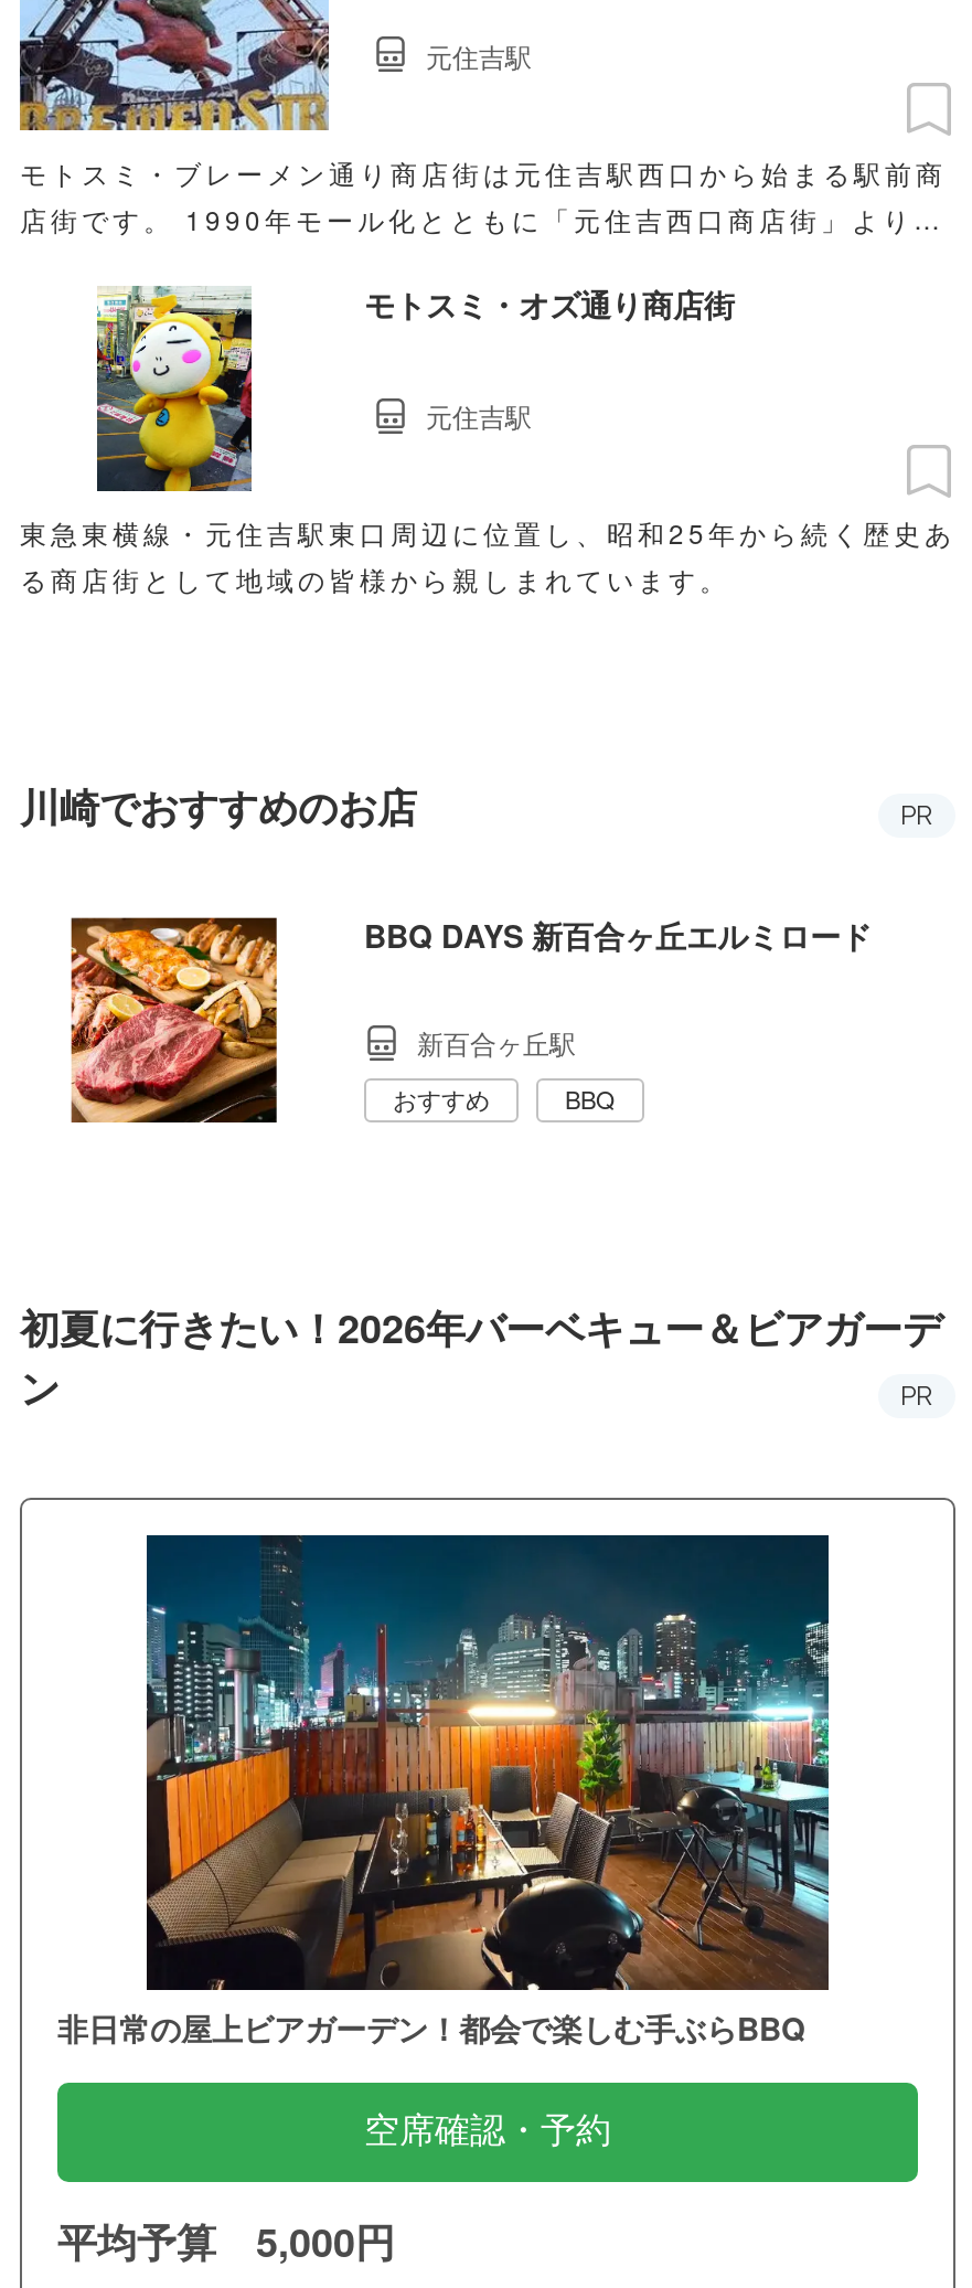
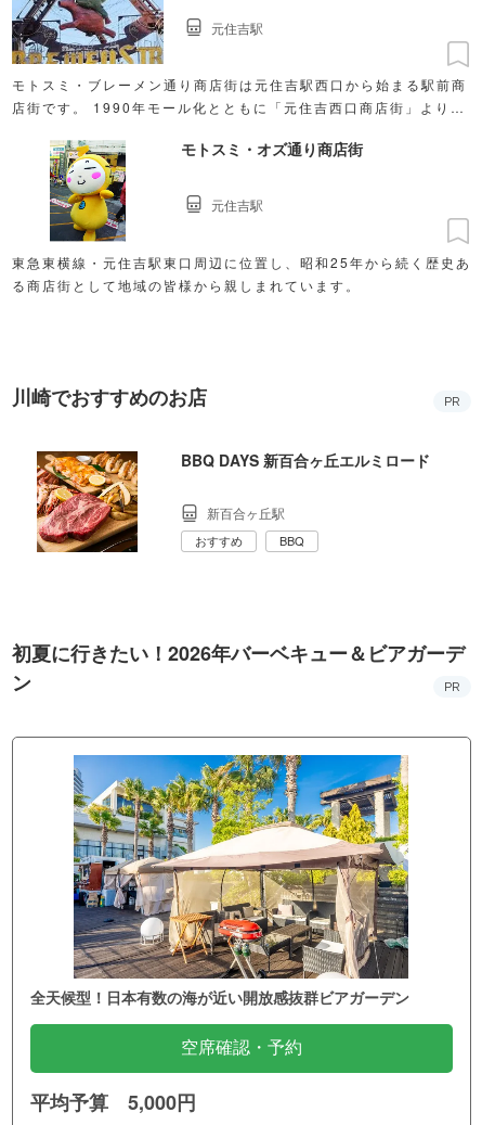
- [image]
- 非日常の屋上ビアガーデン！都会で楽しむ手ぶらBBQ
+ [image]
+ 全天候型！日本有数の海が近い開放感抜群ビアガーデン
